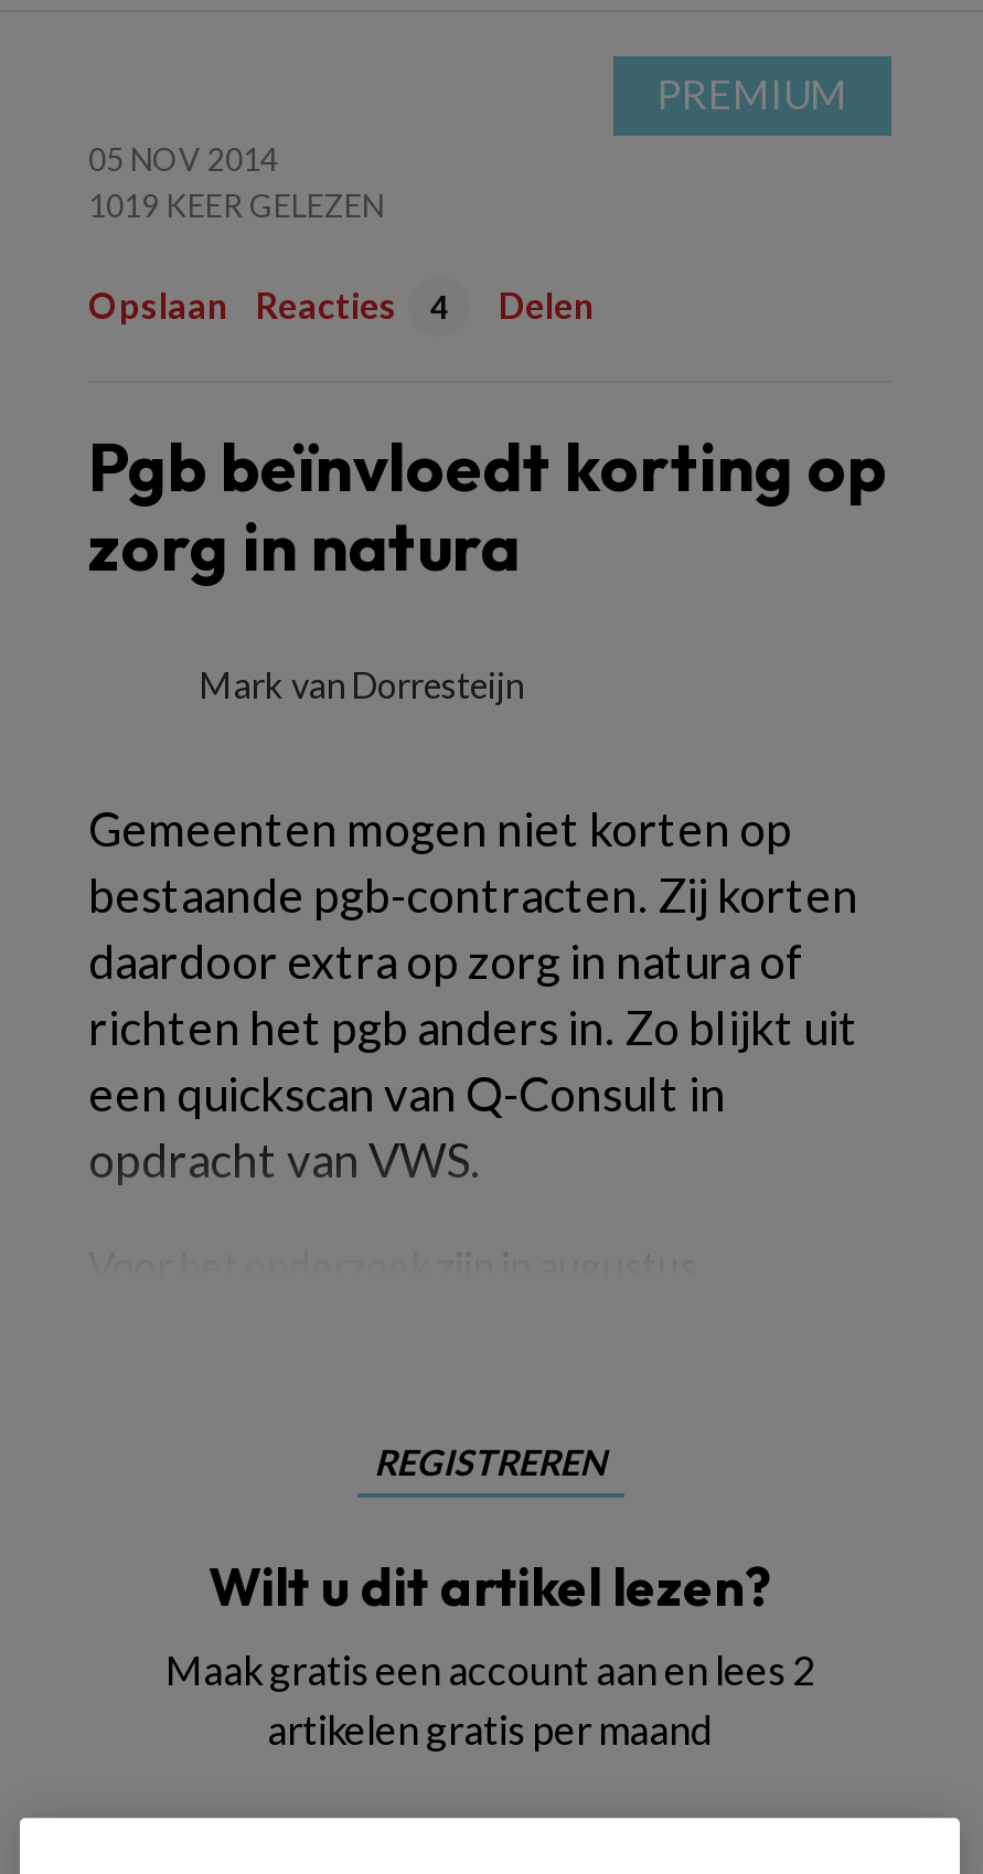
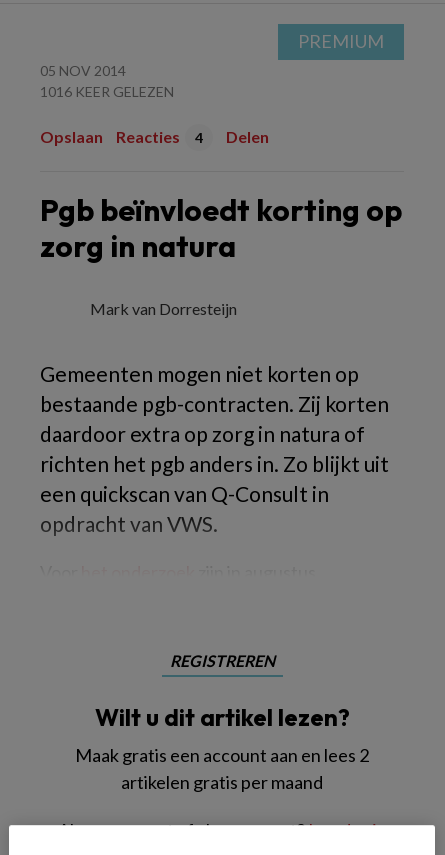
- 1019 KEER GELEZEN
+ 1016 KEER GELEZEN
